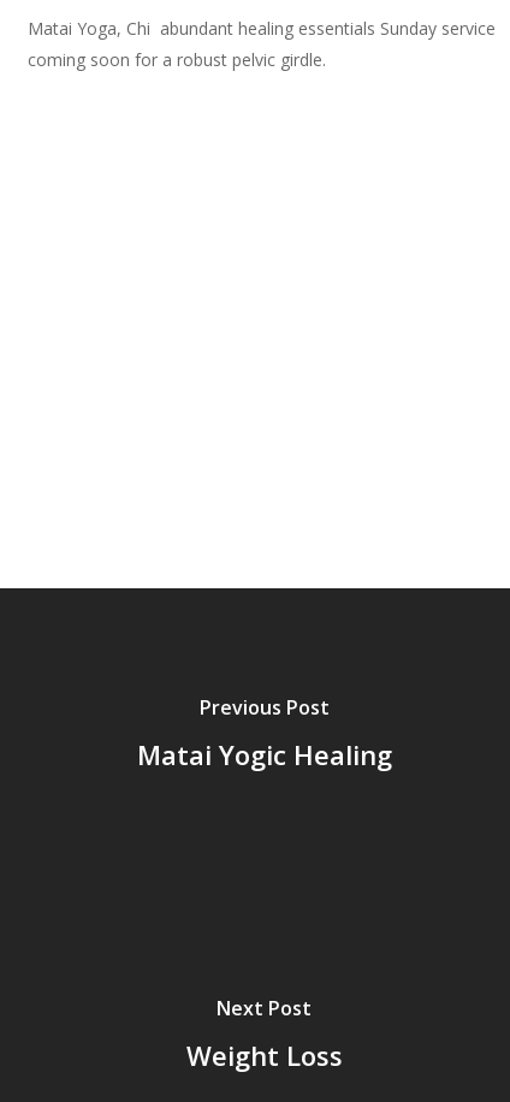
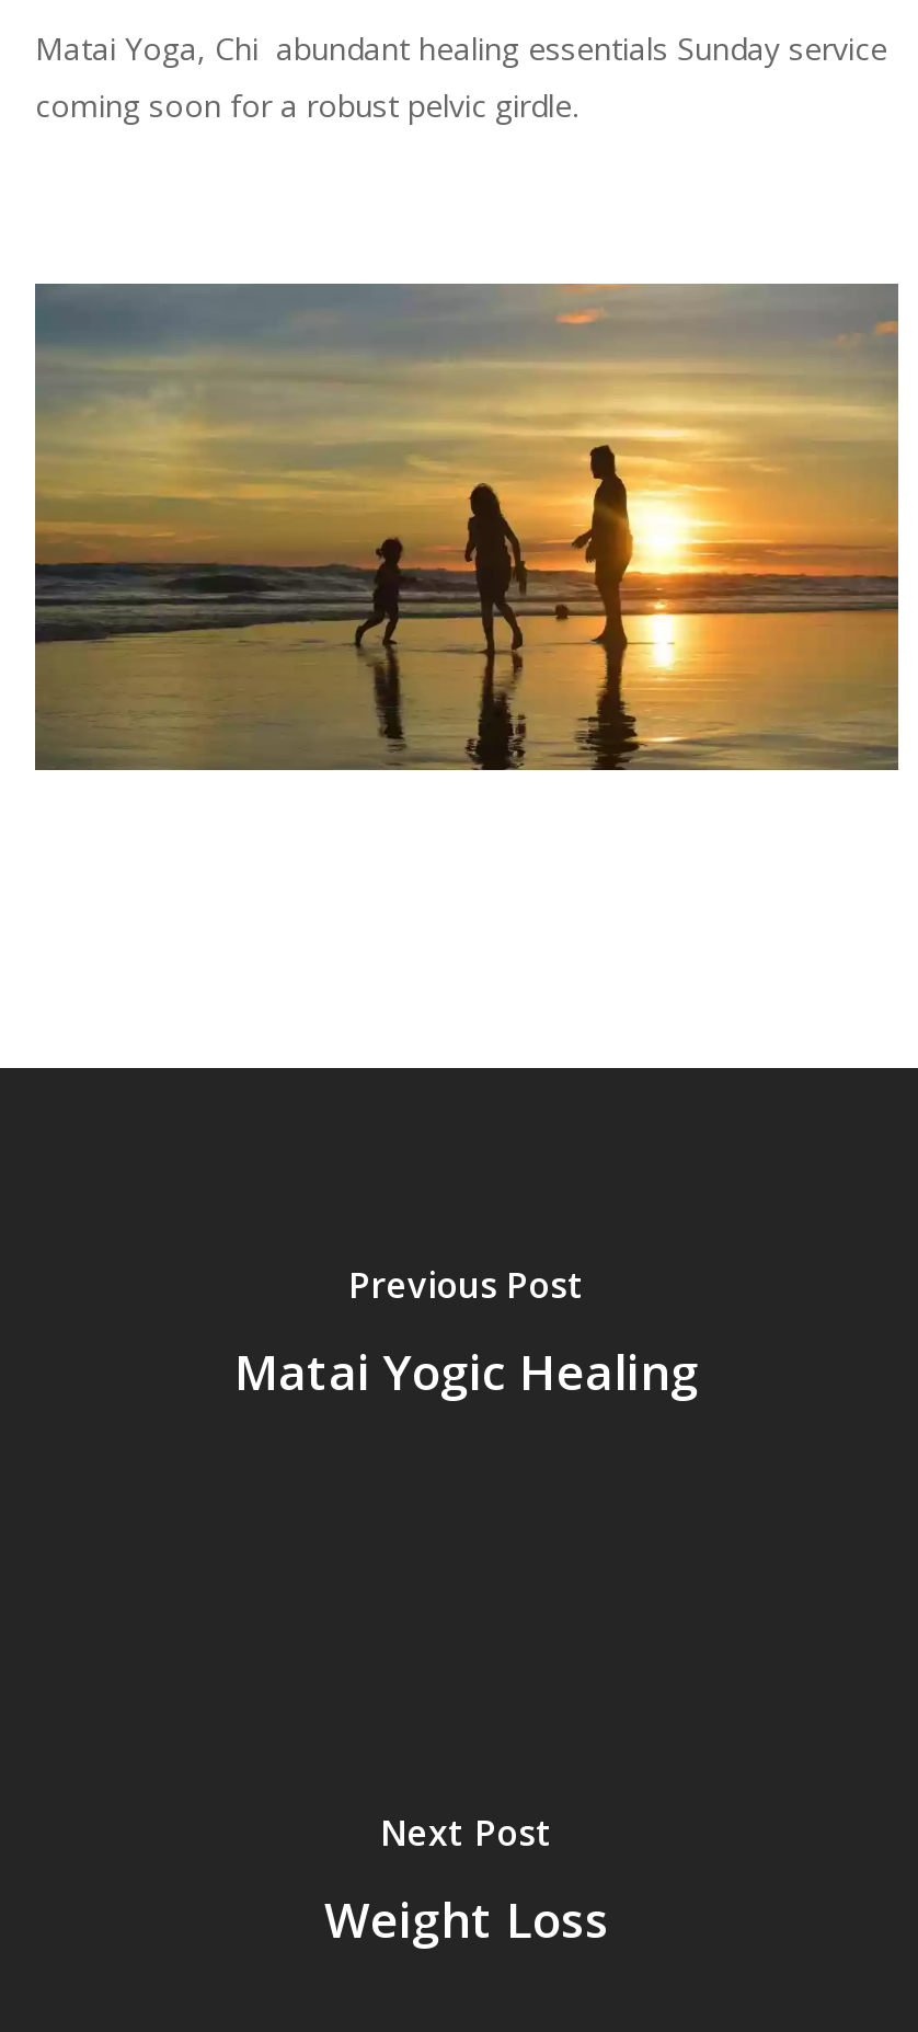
+ [image]
